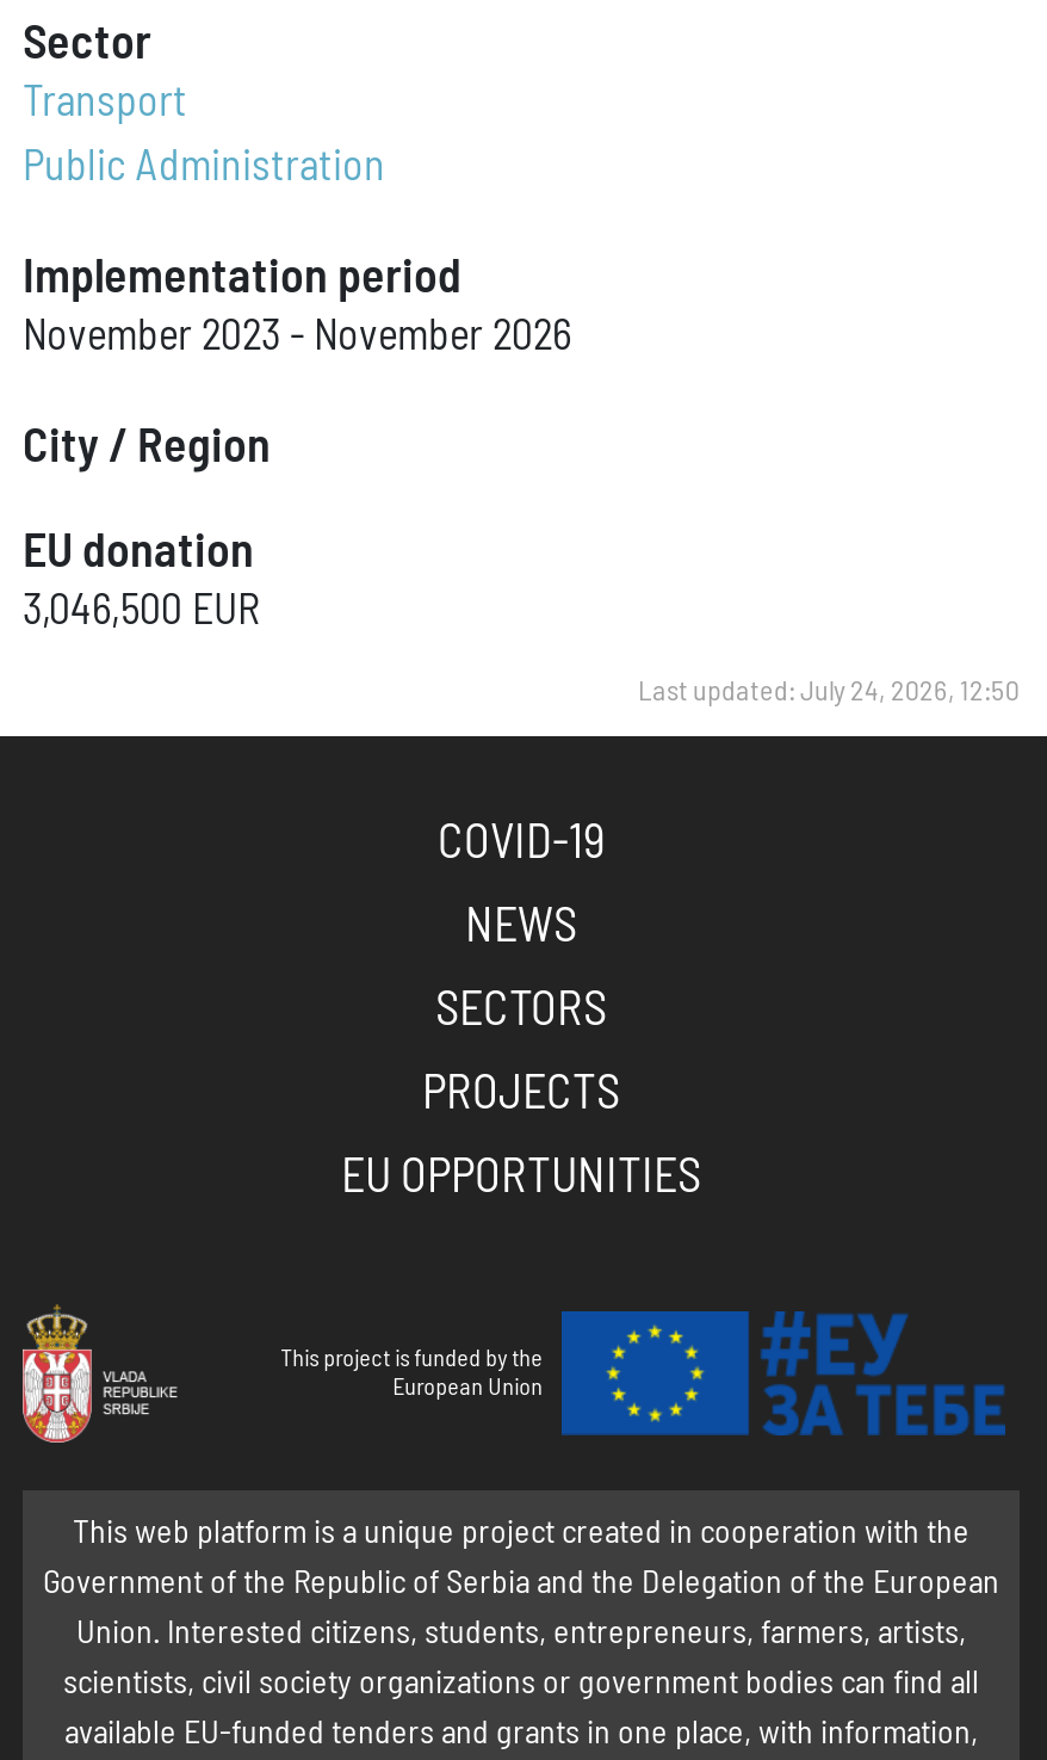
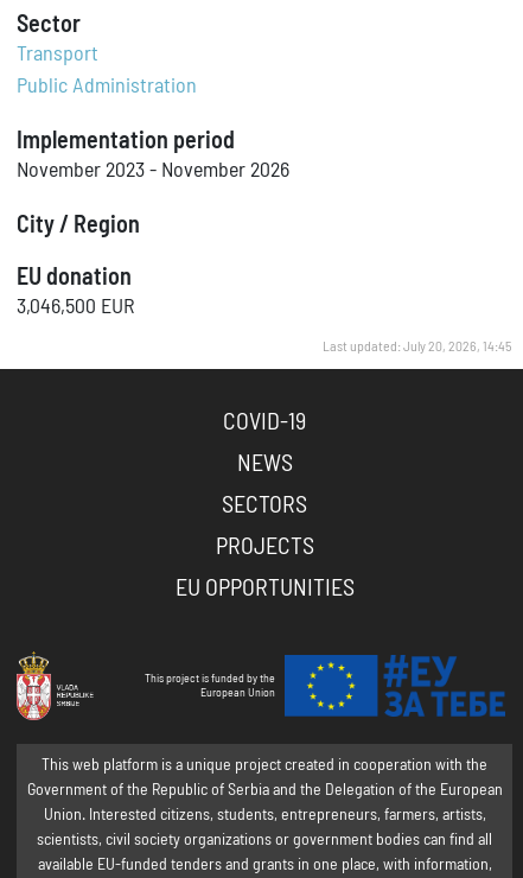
- Last updated: July 24, 2026, 12:50
+ Last updated: July 20, 2026, 14:45
